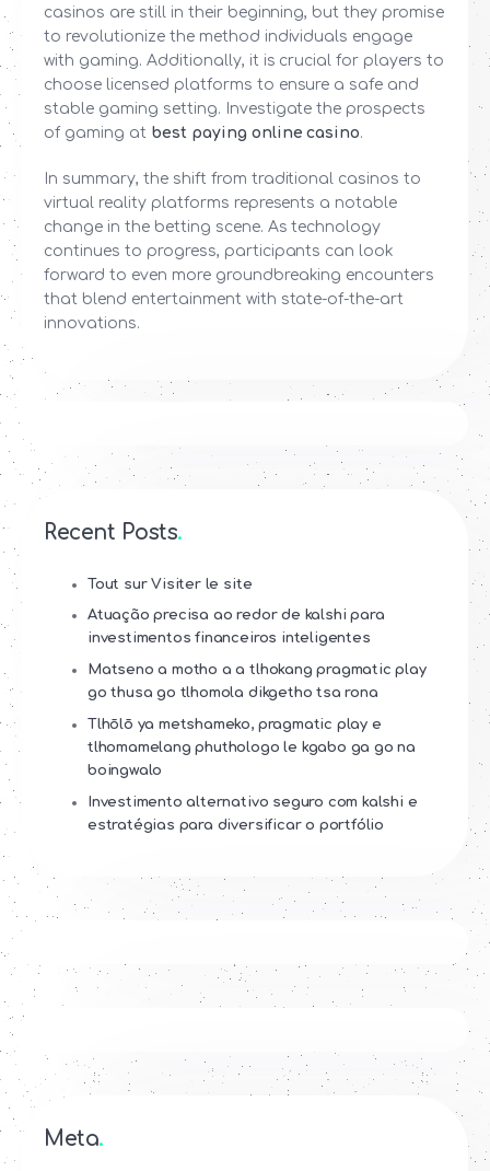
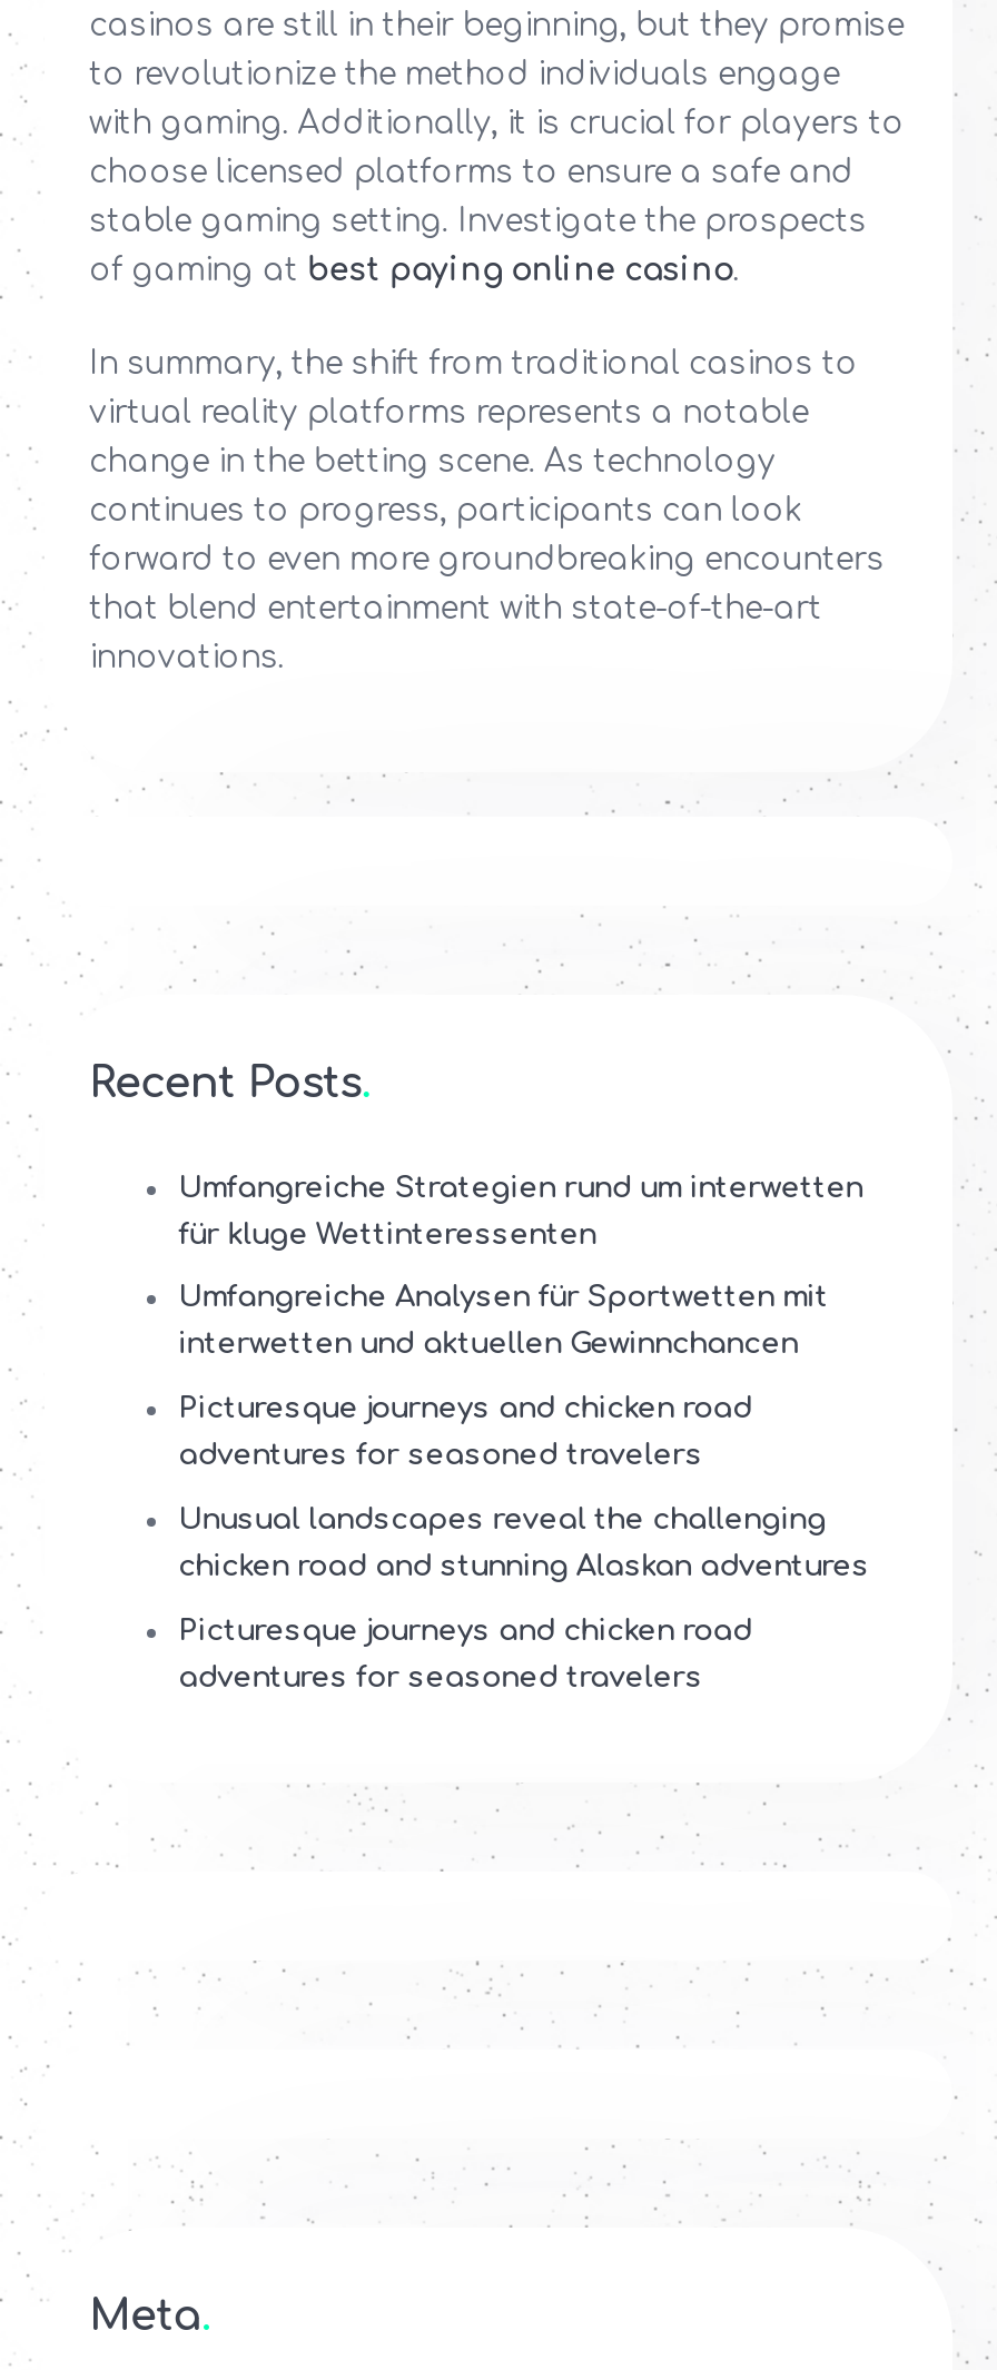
- Tout sur Visiter le site
+ Umfangreiche Strategien rund um interwetten

- Atuação precisa ao redor de kalshi para
+ für kluge Wettinteressenten

- investimentos financeiros inteligentes
+ Umfangreiche Analysen für Sportwetten mit

- Matseno a motho a a tlhokang pragmatic play
+ interwetten und aktuellen Gewinnchancen

- go thusa go tlhomola dikgetho tsa rona
+ Picturesque journeys and chicken road

- Tlhōlō ya metshameko, pragmatic play e
+ adventures for seasoned travelers

- tlhomamelang phuthologo le kgabo ga go na
+ Unusual landscapes reveal the challenging

- boingwalo
+ chicken road and stunning Alaskan adventures

- Investimento alternativo seguro com kalshi e
+ Picturesque journeys and chicken road

- estratégias para diversificar o portfólio
+ adventures for seasoned travelers
